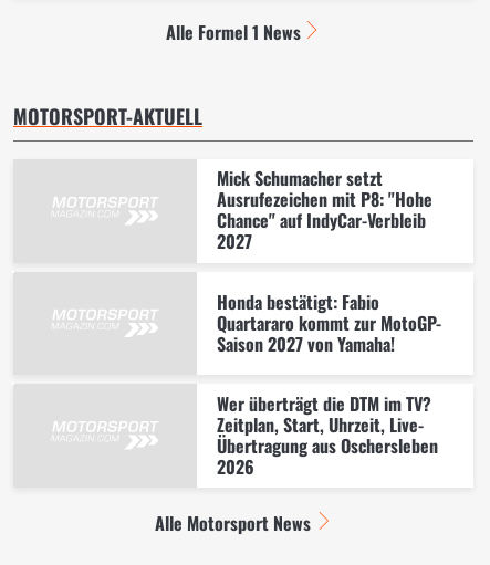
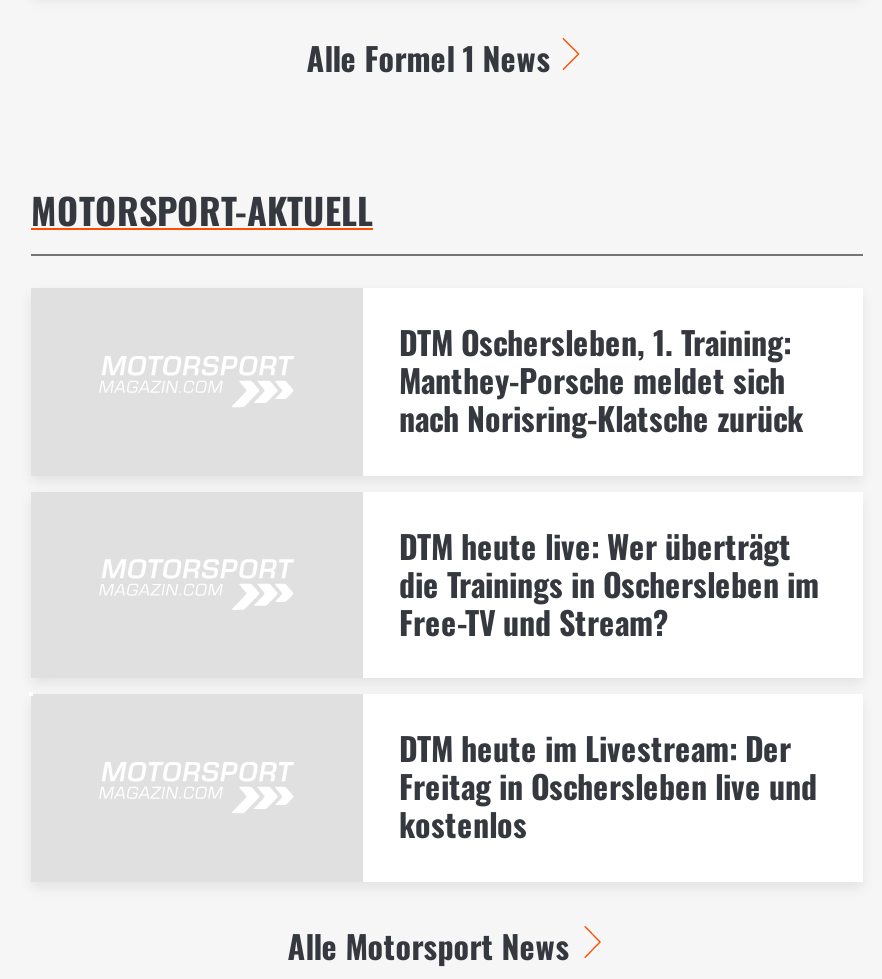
- Mick Schumacher setzt
- Ausrufezeichen mit P8: "Hohe
- Chance" auf IndyCar-Verbleib
- 2027
+ DTM Oschersleben, 1. Training:
+ Manthey-Porsche meldet sich
+ nach Norisring-Klatsche zurück

- Honda bestätigt: Fabio
- Quartararo kommt zur MotoGP-
- Saison 2027 von Yamaha!
+ DTM heute live: Wer überträgt
+ die Trainings in Oschersleben im
+ Free-TV und Stream?

- Wer überträgt die DTM im TV?
- Zeitplan, Start, Uhrzeit, Live-
- Übertragung aus Oschersleben
- 2026
+ DTM heute im Livestream: Der
+ Freitag in Oschersleben live und
+ kostenlos
